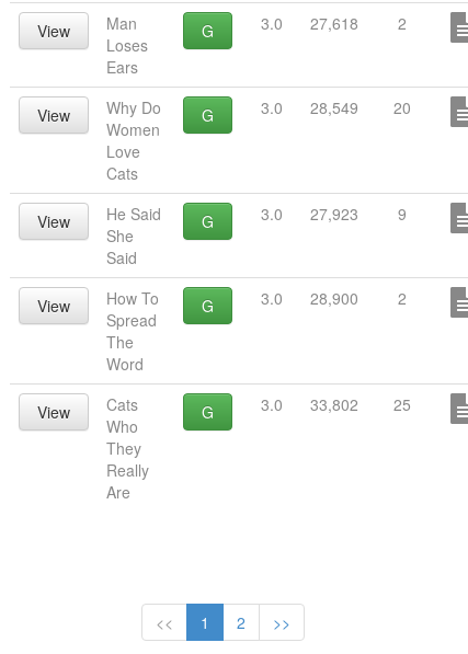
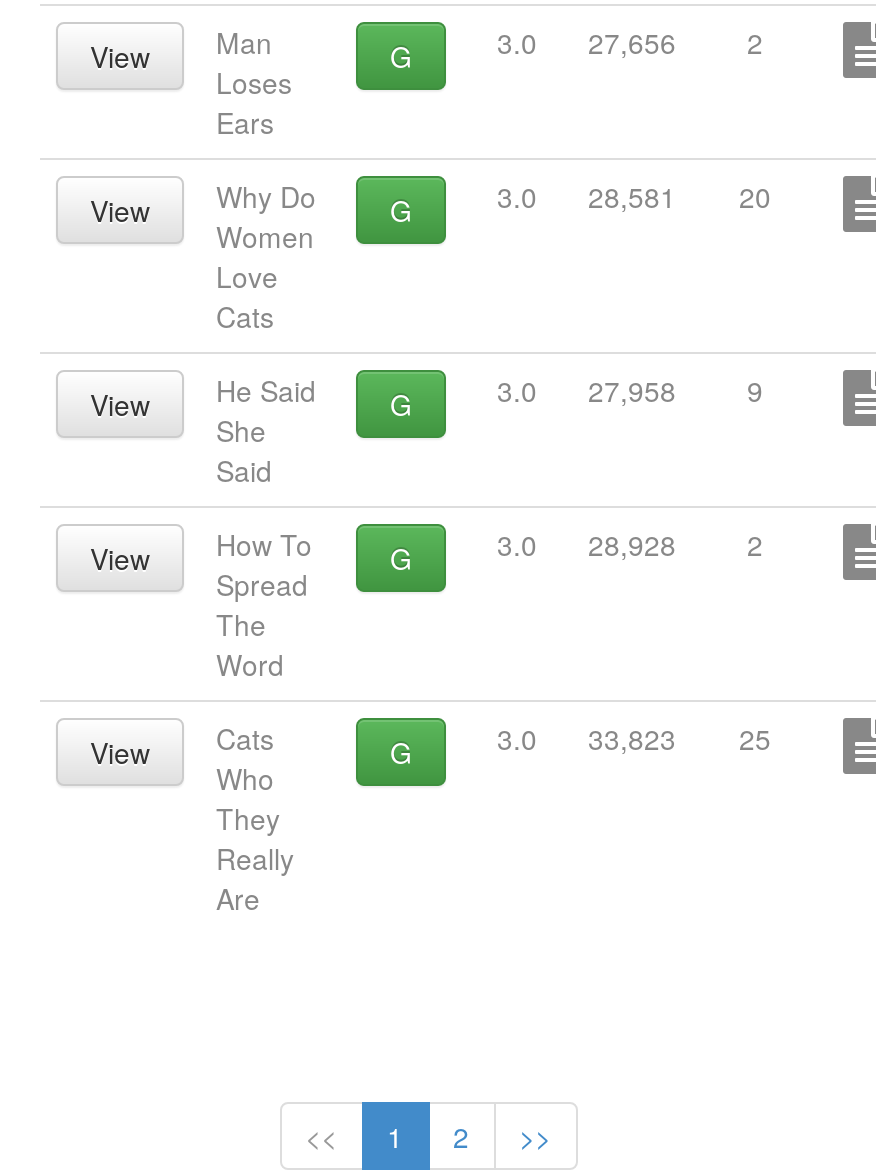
- G 3.0 27,618 2
+ G 3.0 27,656 2

- View Why Do G 3.0 28,549 20
+ View Why Do G 3.0 28,581 20

- View He Said G 3.0 27,923 9
+ View He Said G 3.0 27,958 9

- View How To G 3.0 28,900 2
+ View How To G 3.0 28,928 2

- G 3.0 33,802 25
+ G 3.0 33,823 25
